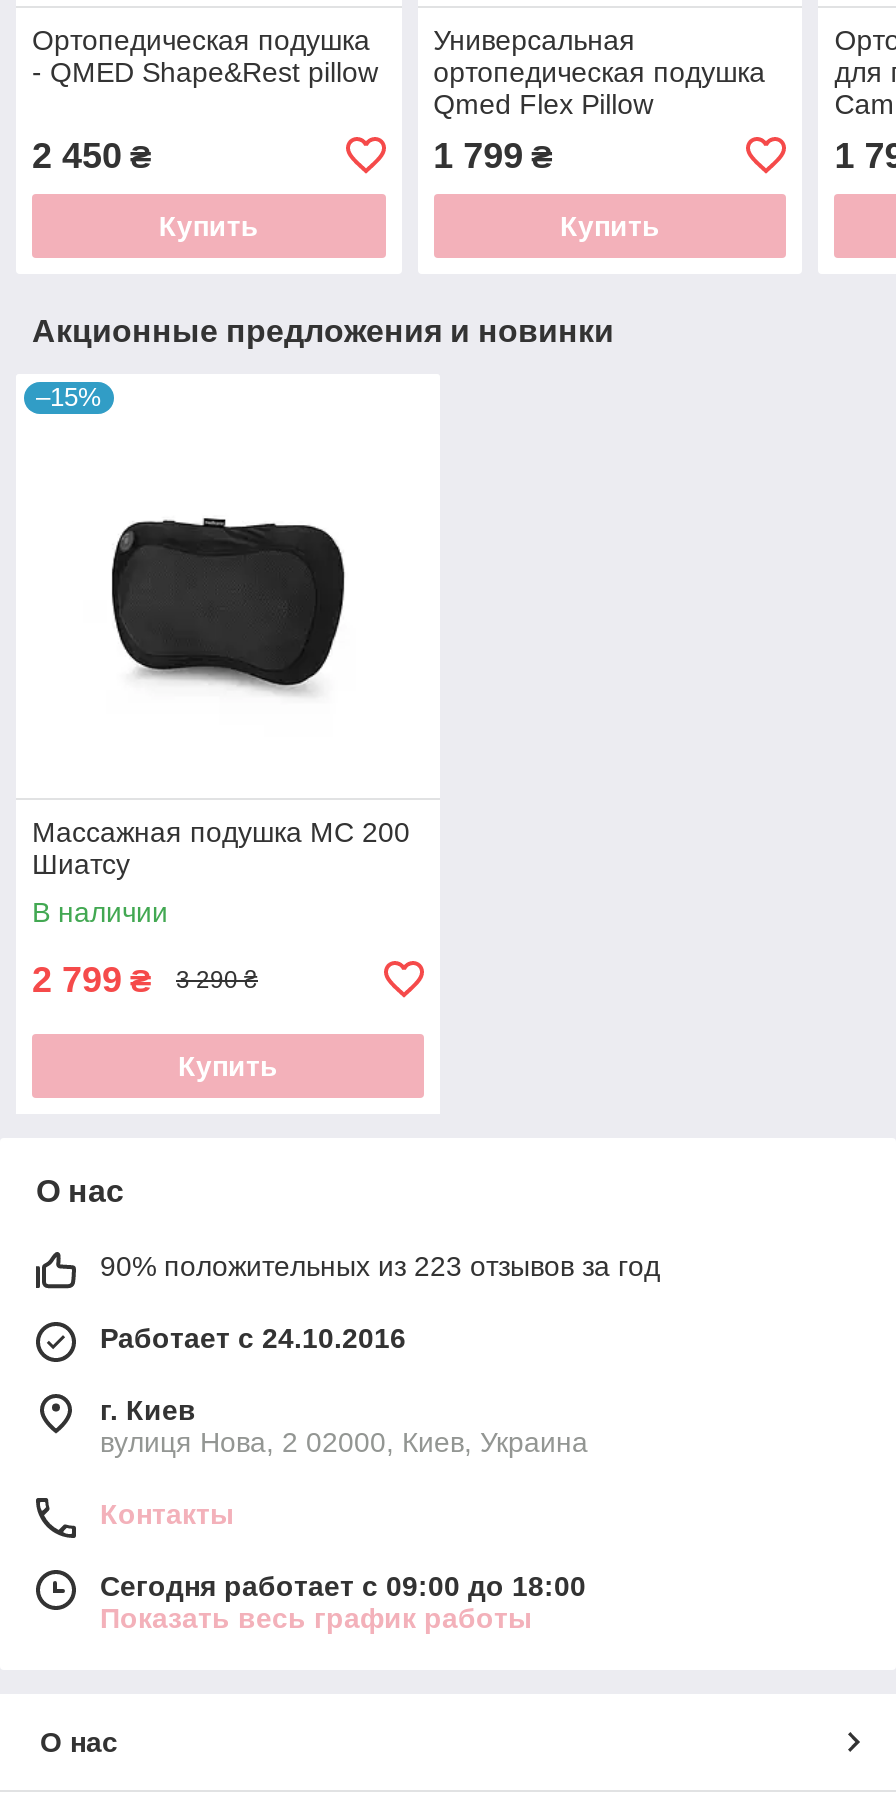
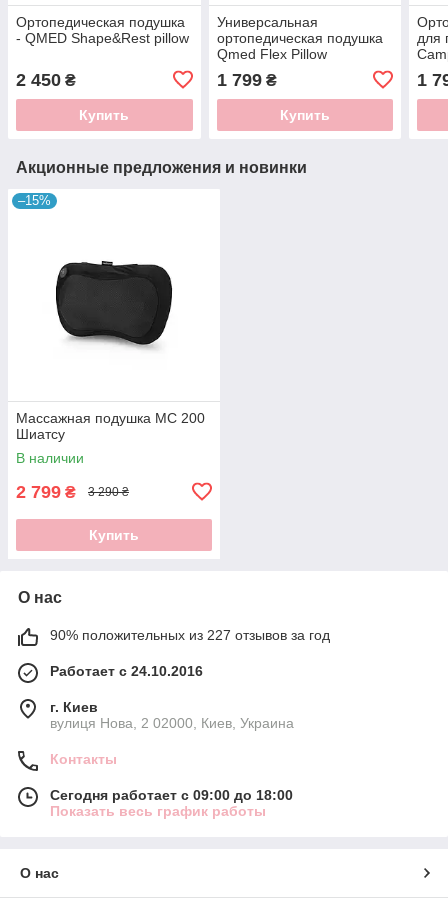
- 90% положительных из 223 отзывов за год
+ 90% положительных из 227 отзывов за год
